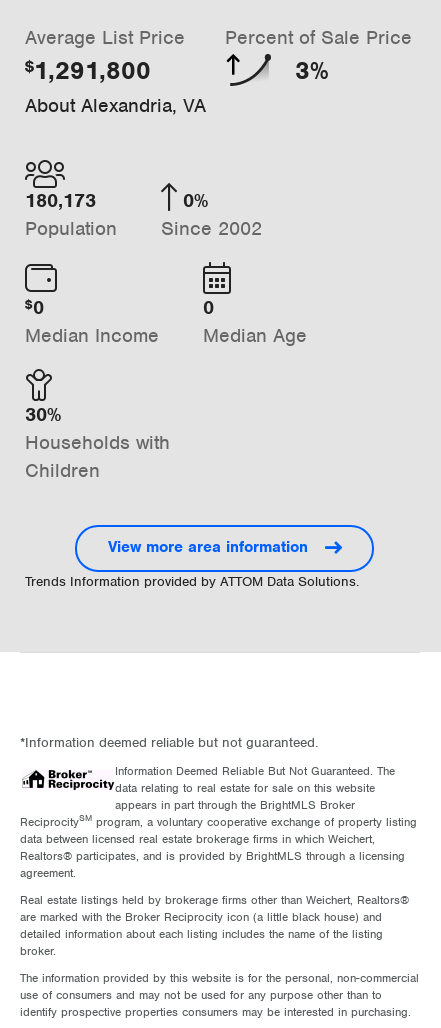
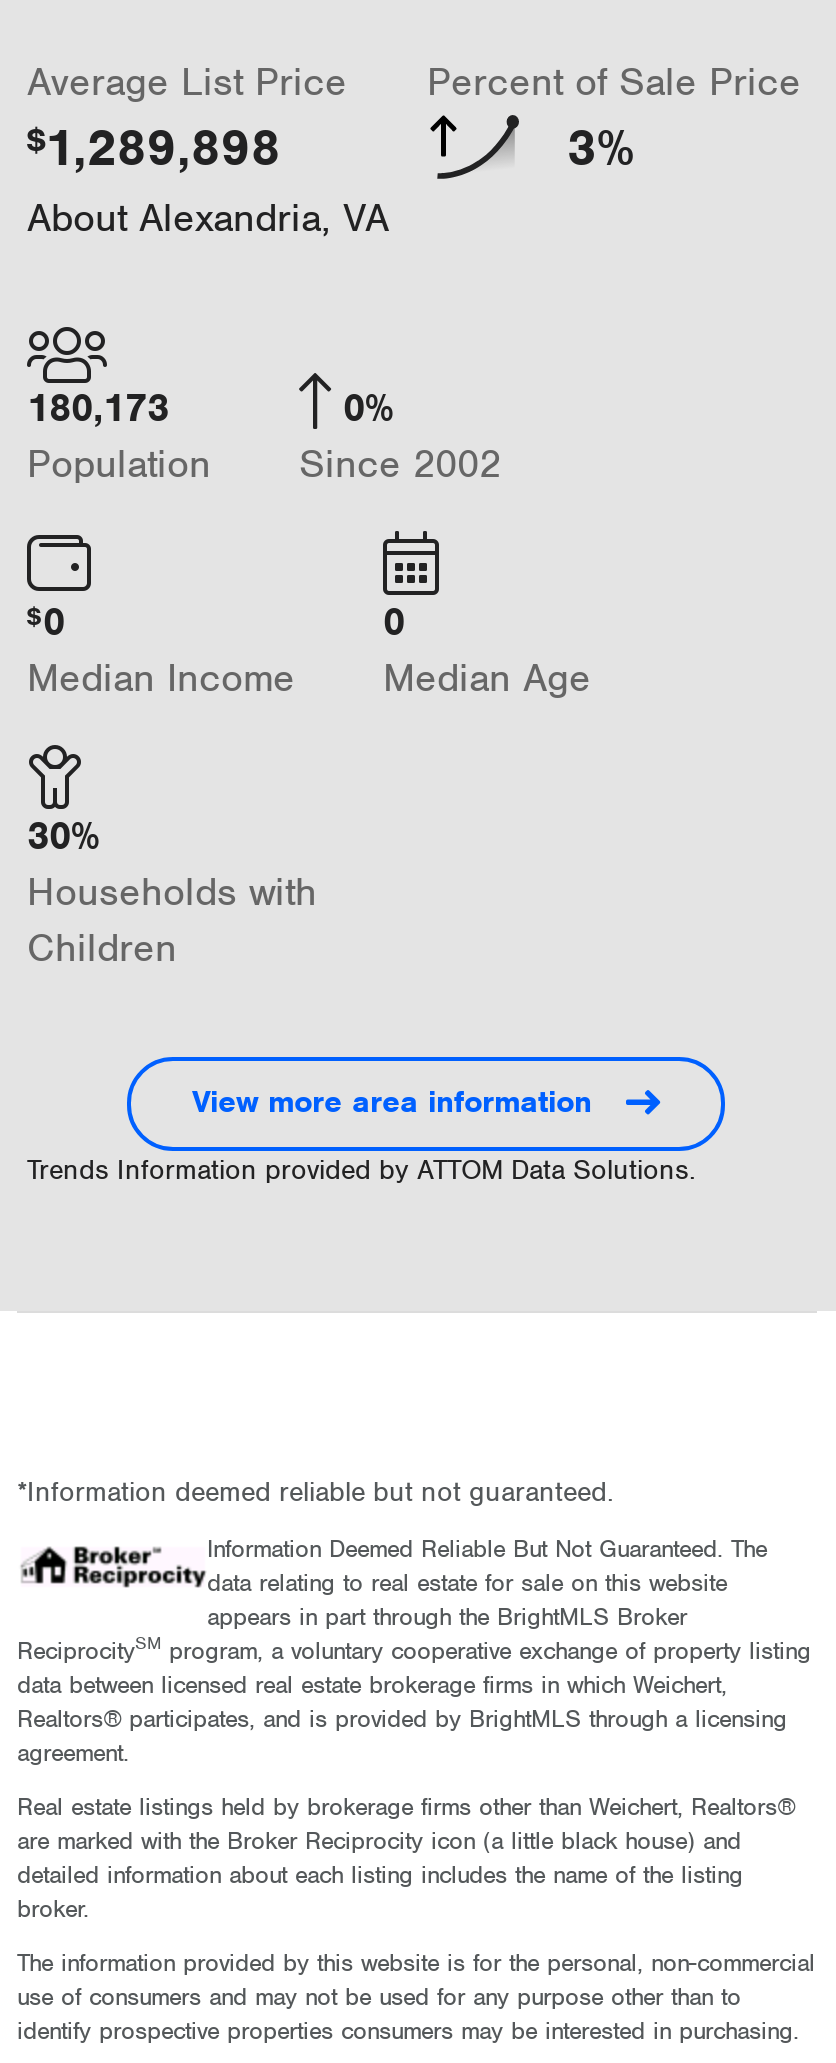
- $1,291,800
+ $1,289,898
